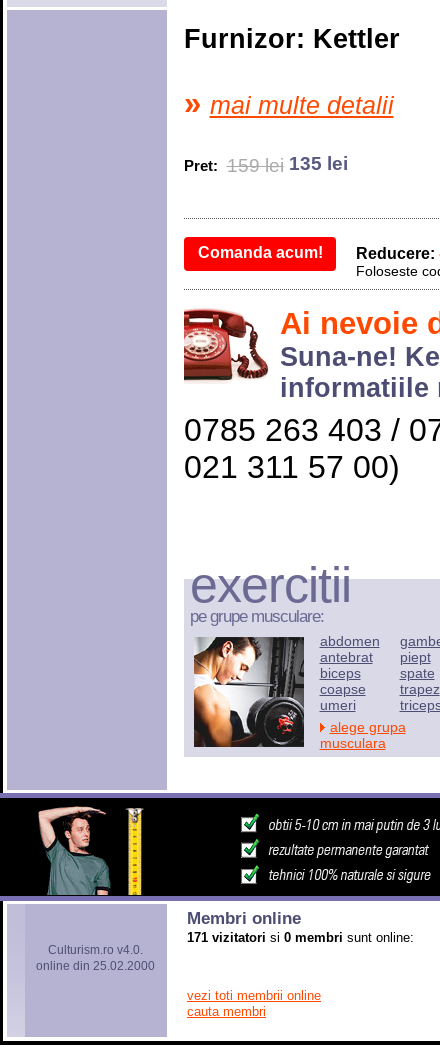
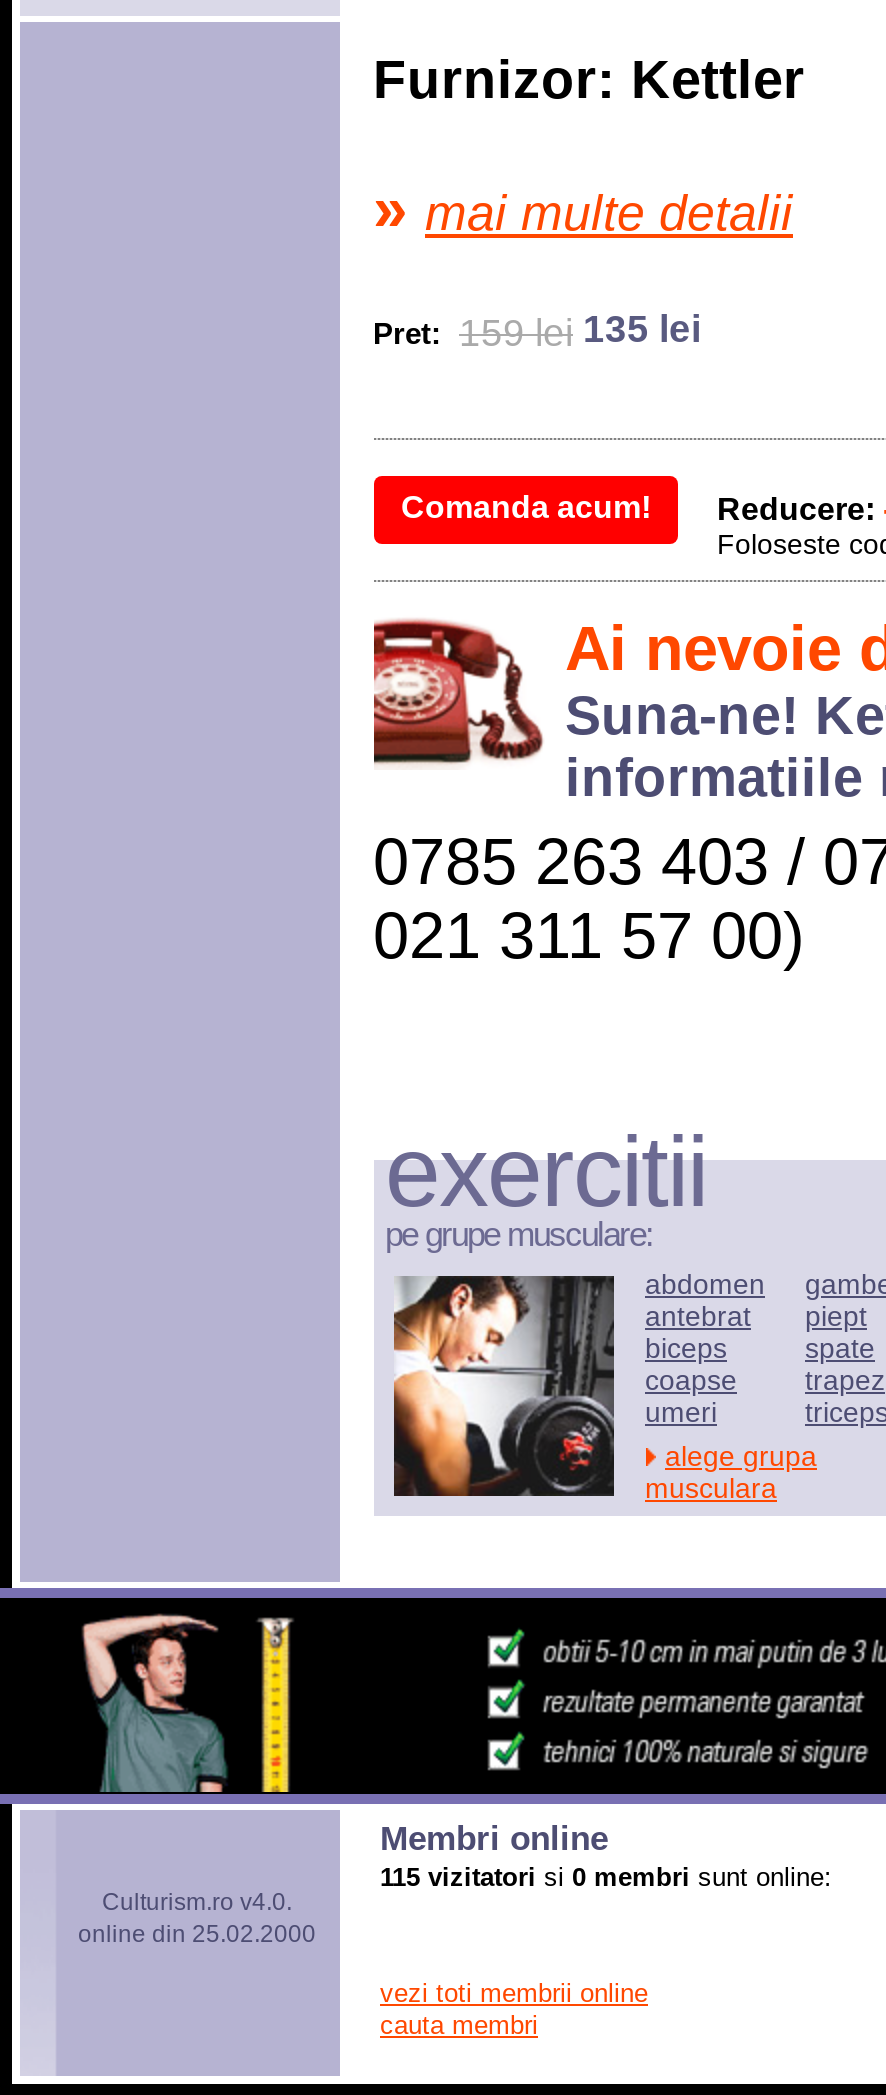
- 171 vizitatori si 0 membri sunt online:
+ 115 vizitatori si 0 membri sunt online:
